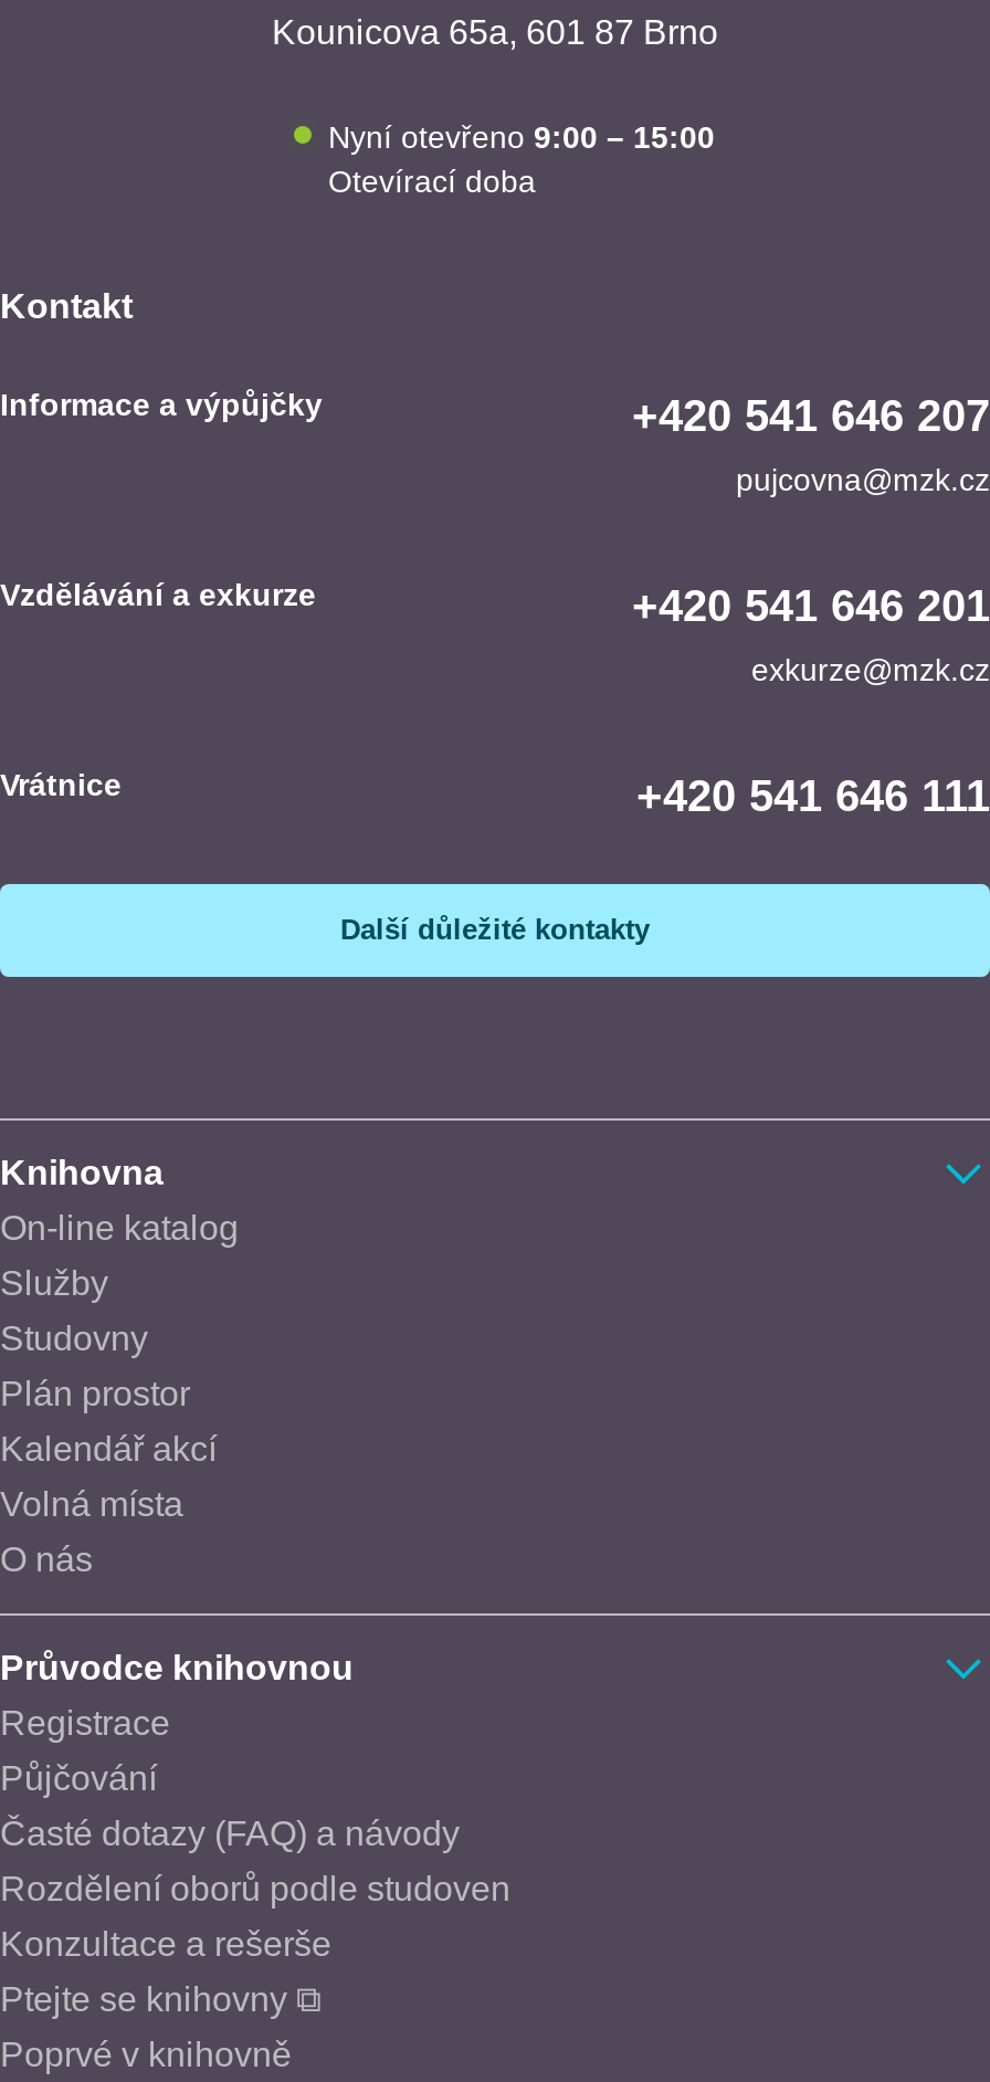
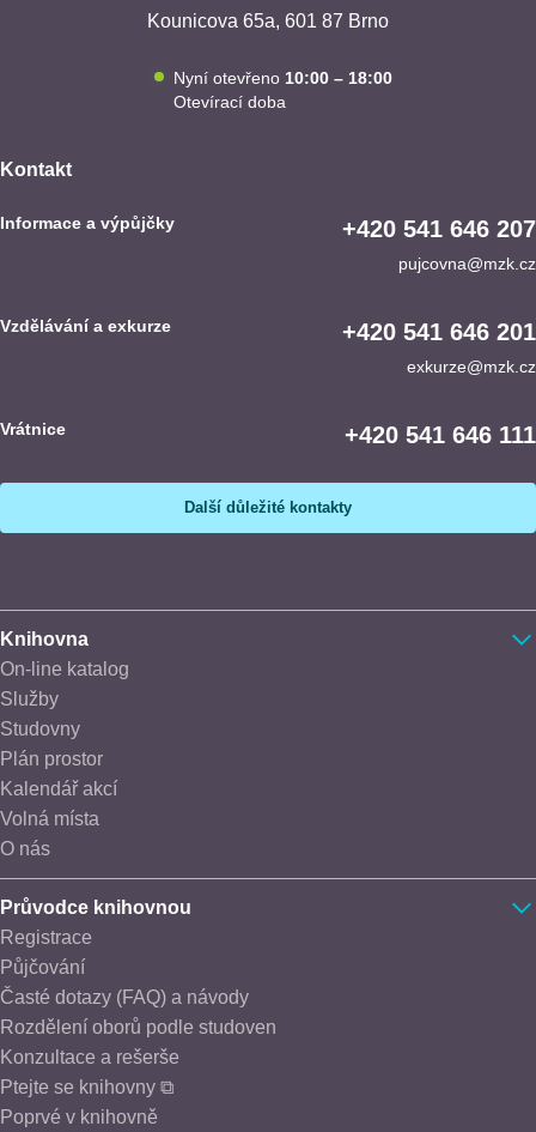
- Nyní otevřeno 9:00 – 15:00
+ Nyní otevřeno 10:00 – 18:00
